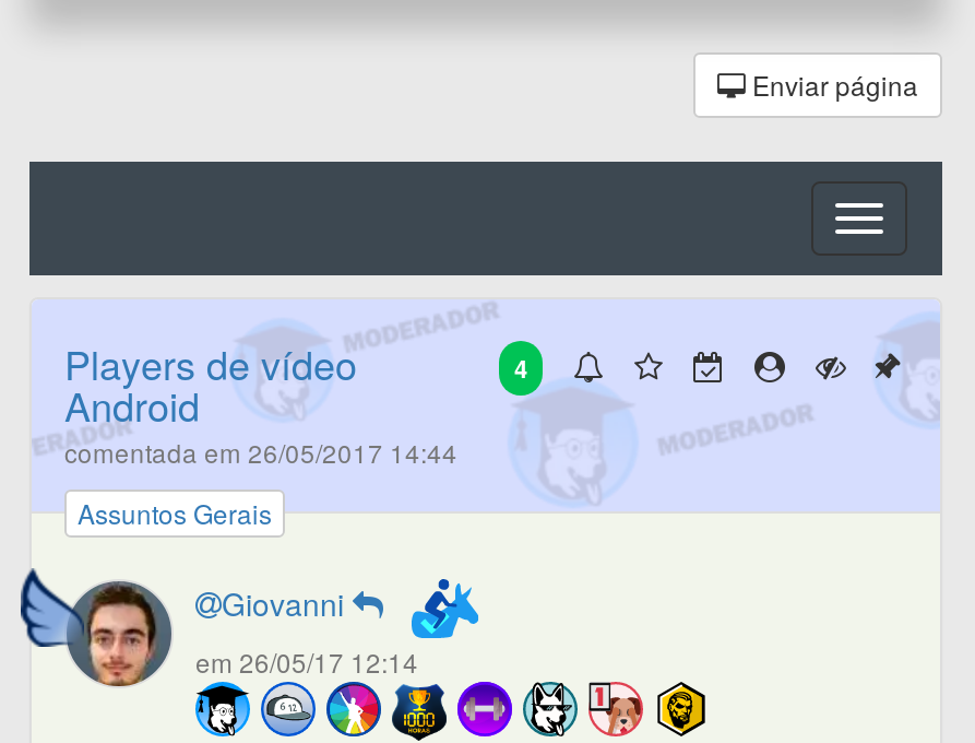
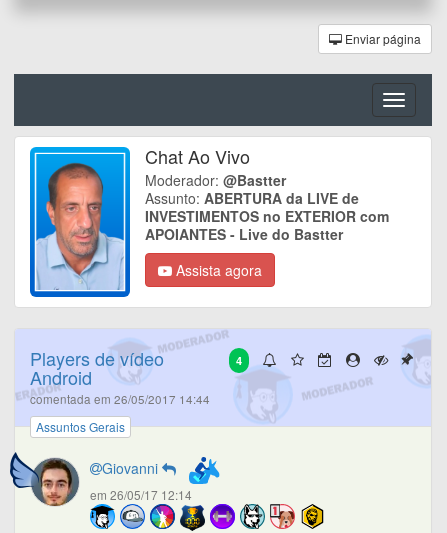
+ [image]
+ Chat Ao Vivo
+ Moderador: @Bastter
+ Assunto: ABERTURA da LIVE de
+ INVESTIMENTOS no EXTERIOR com
+ APOIANTES - Live do Bastter
+ Assista agora
